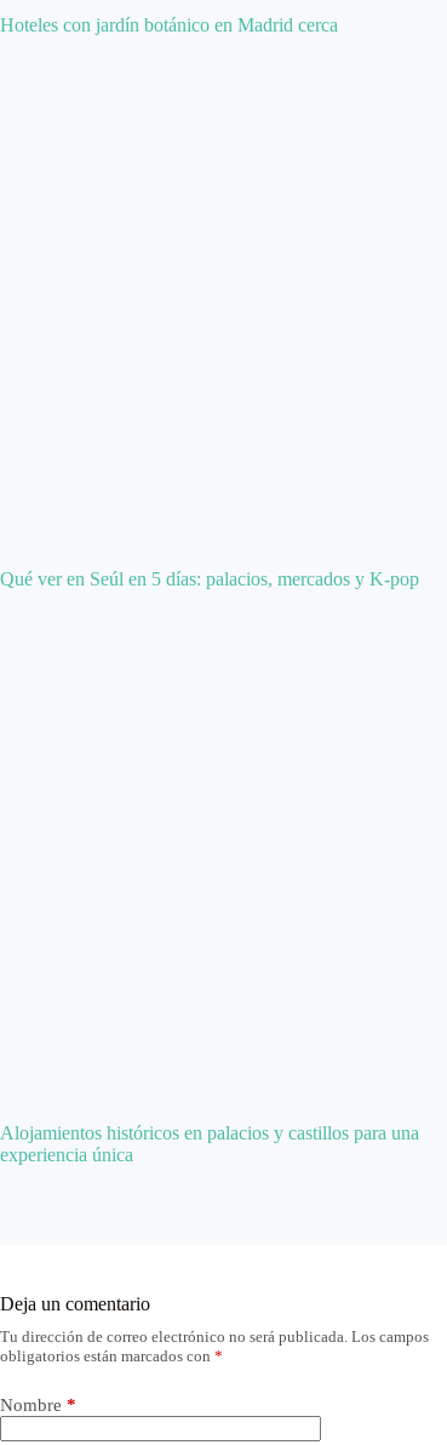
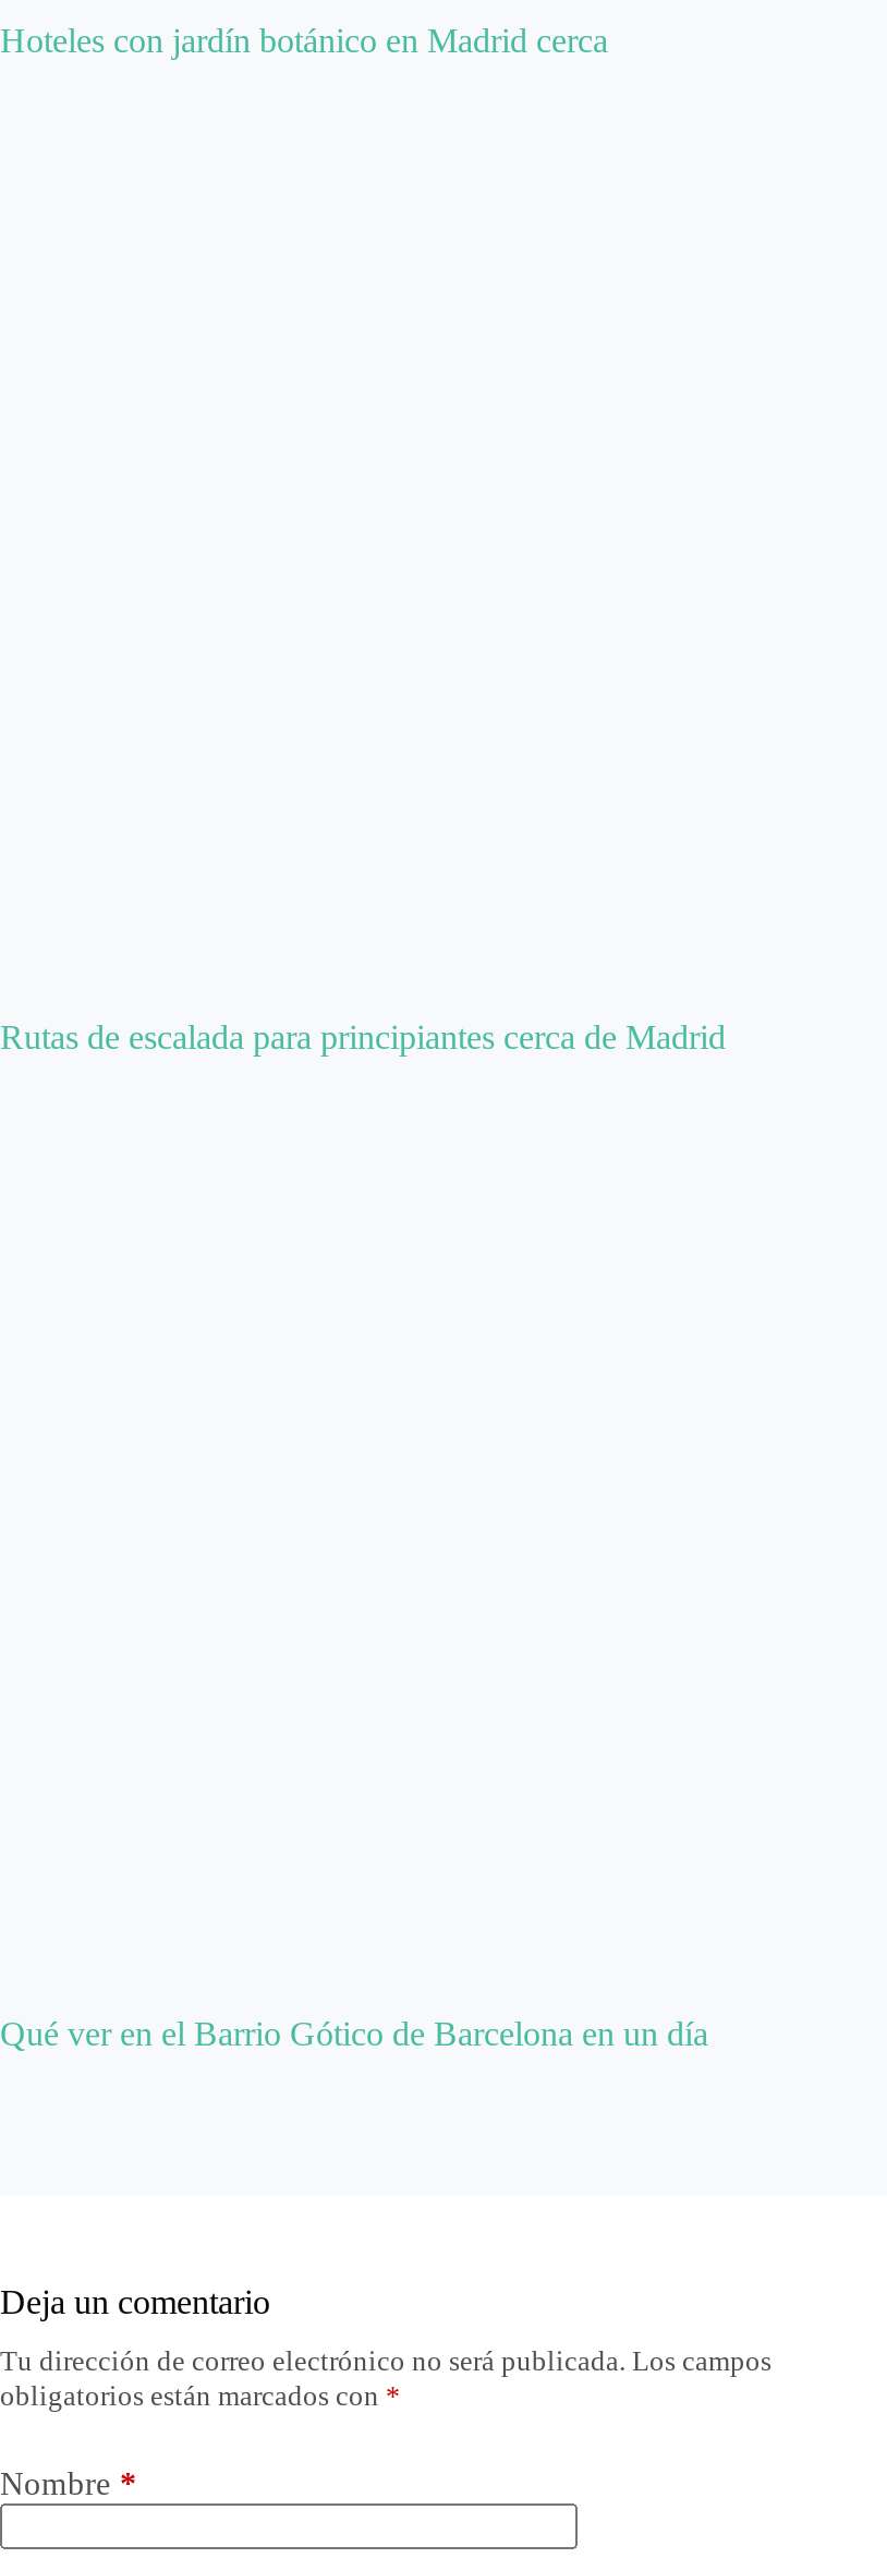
- Qué ver en Seúl en 5 días: palacios, mercados y K-pop
+ Rutas de escalada para principiantes cerca de Madrid

- Alojamientos históricos en palacios y castillos para una
- experiencia única
+ Qué ver en el Barrio Gótico de Barcelona en un día
